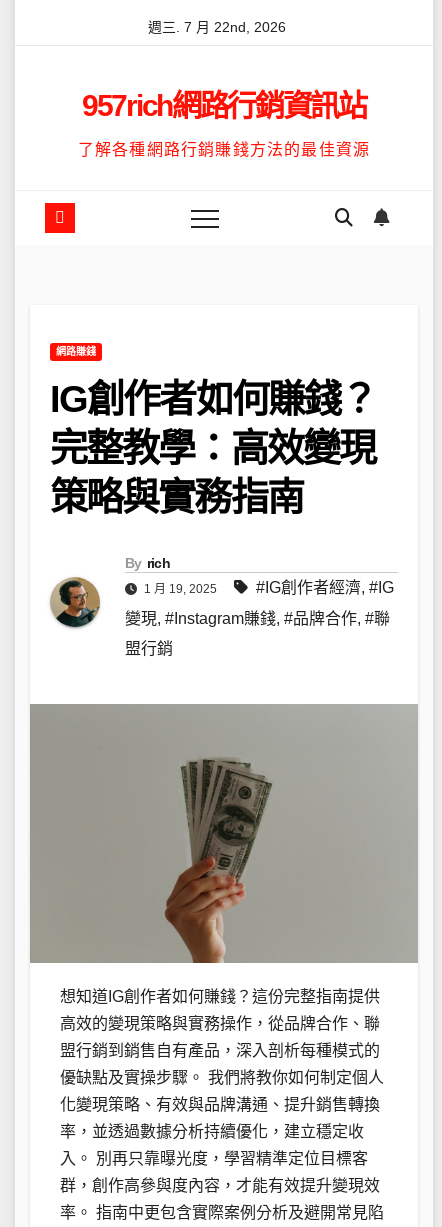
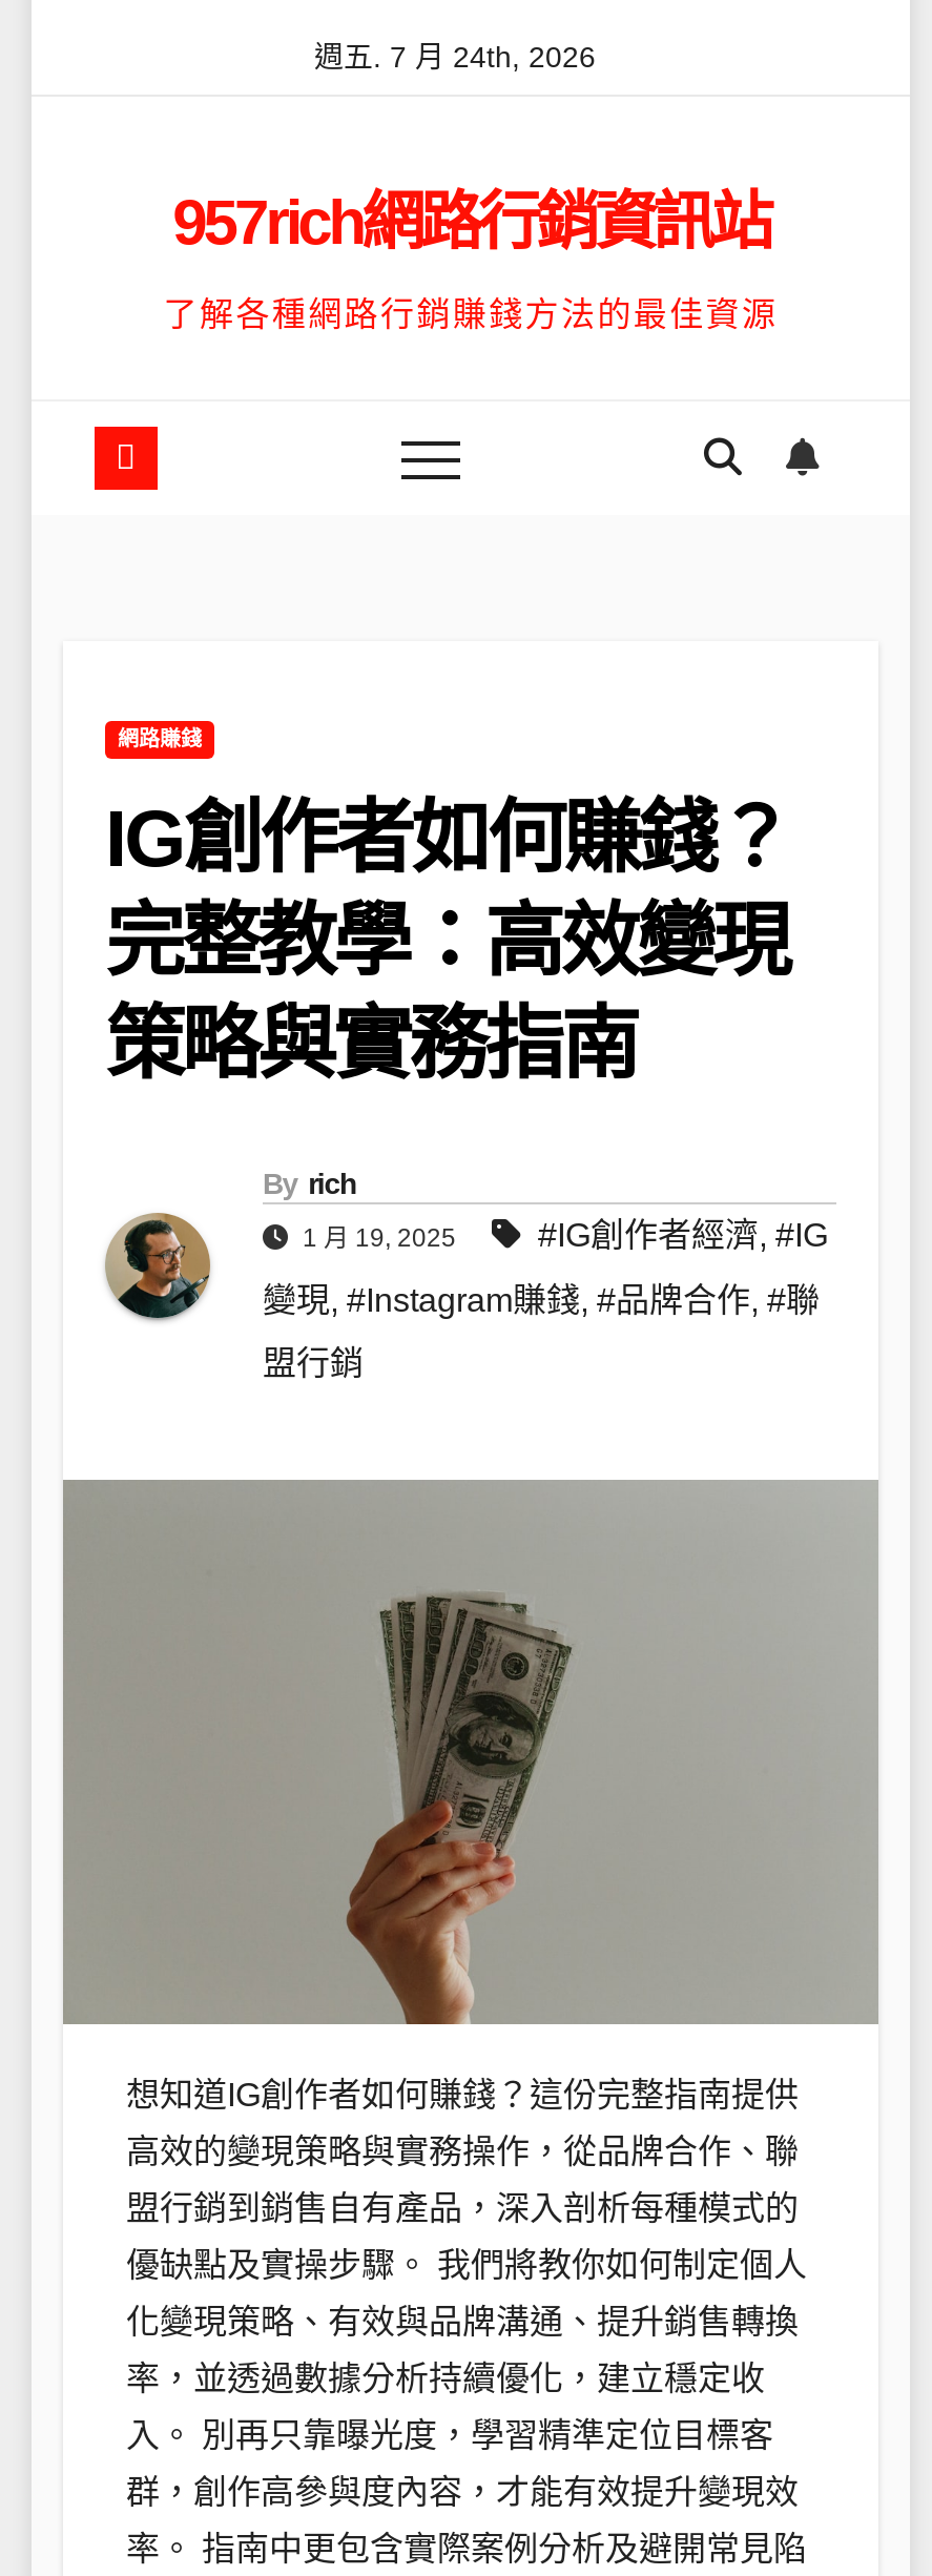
- 週三. 7 月 22nd, 2026
+ 週五. 7 月 24th, 2026
